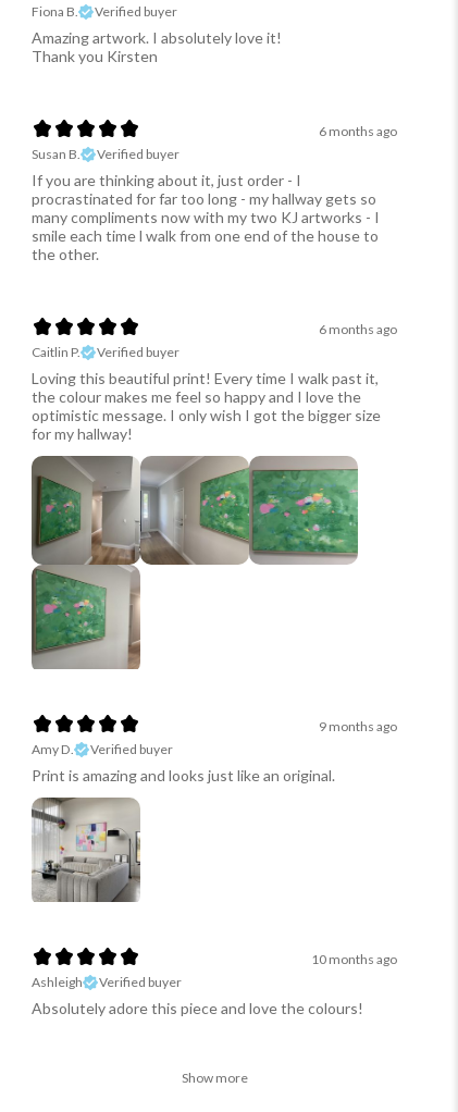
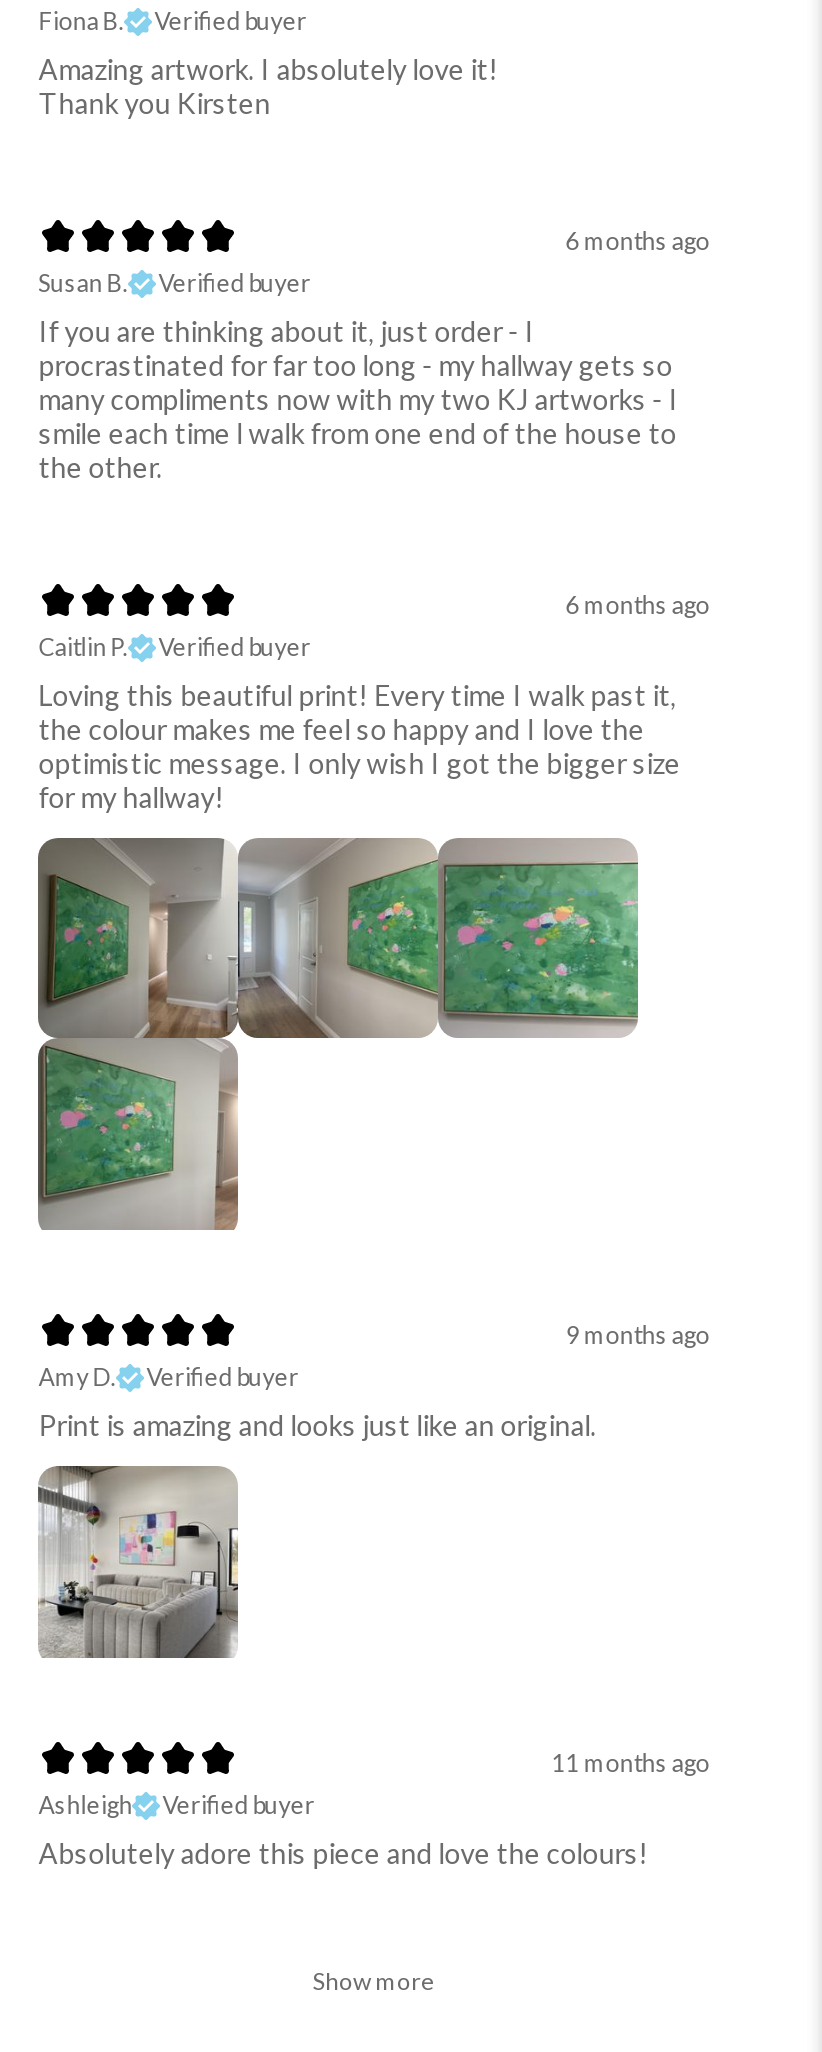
- 10 months ago
+ 11 months ago
